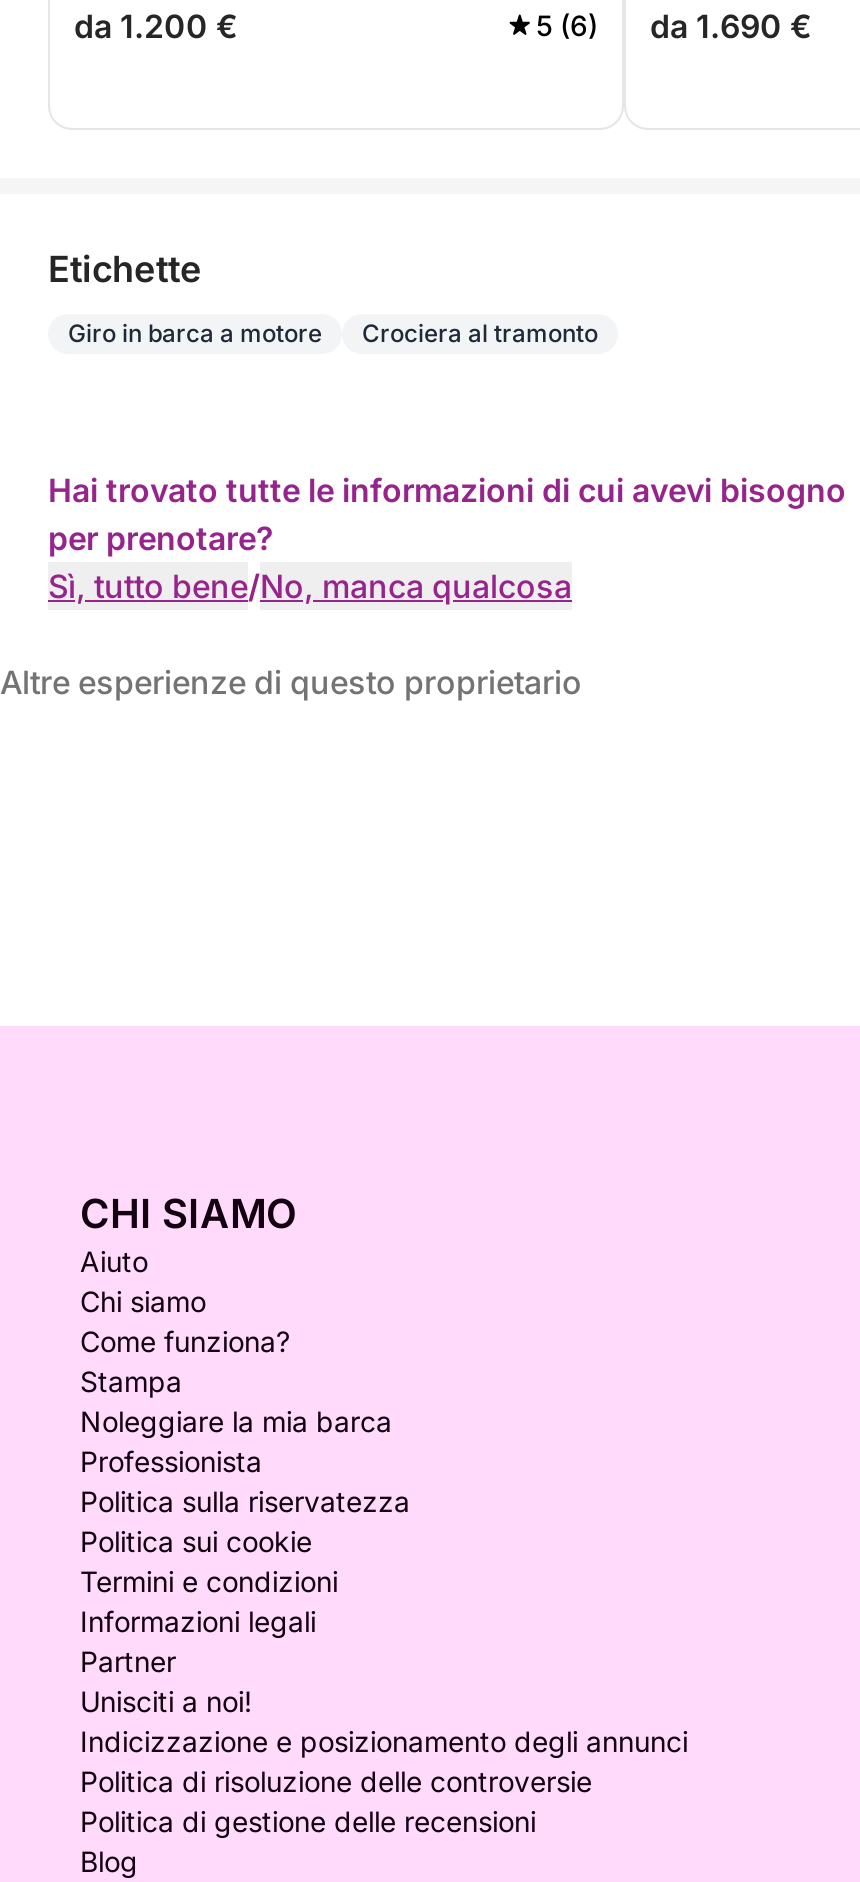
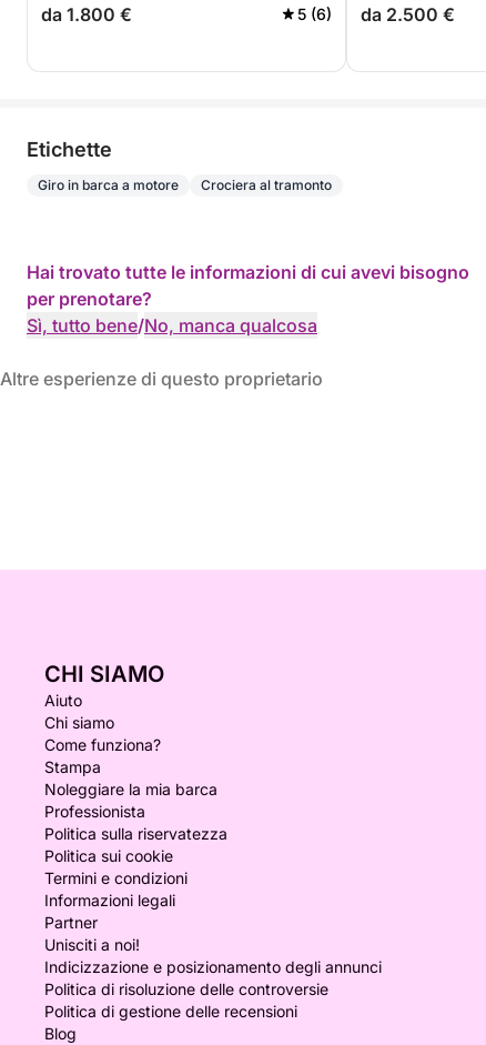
- da 1.200 €
+ da 1.800 €

- 5 (6) da 1.690 €
+ 5 (6) da 2.500 €
